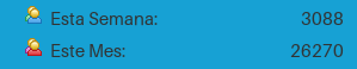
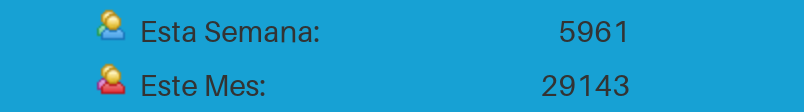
- 3088
+ 5961

- 26270
+ 29143
